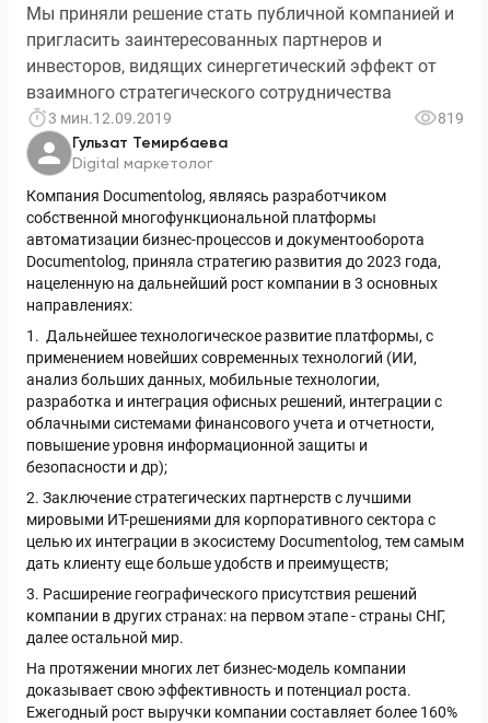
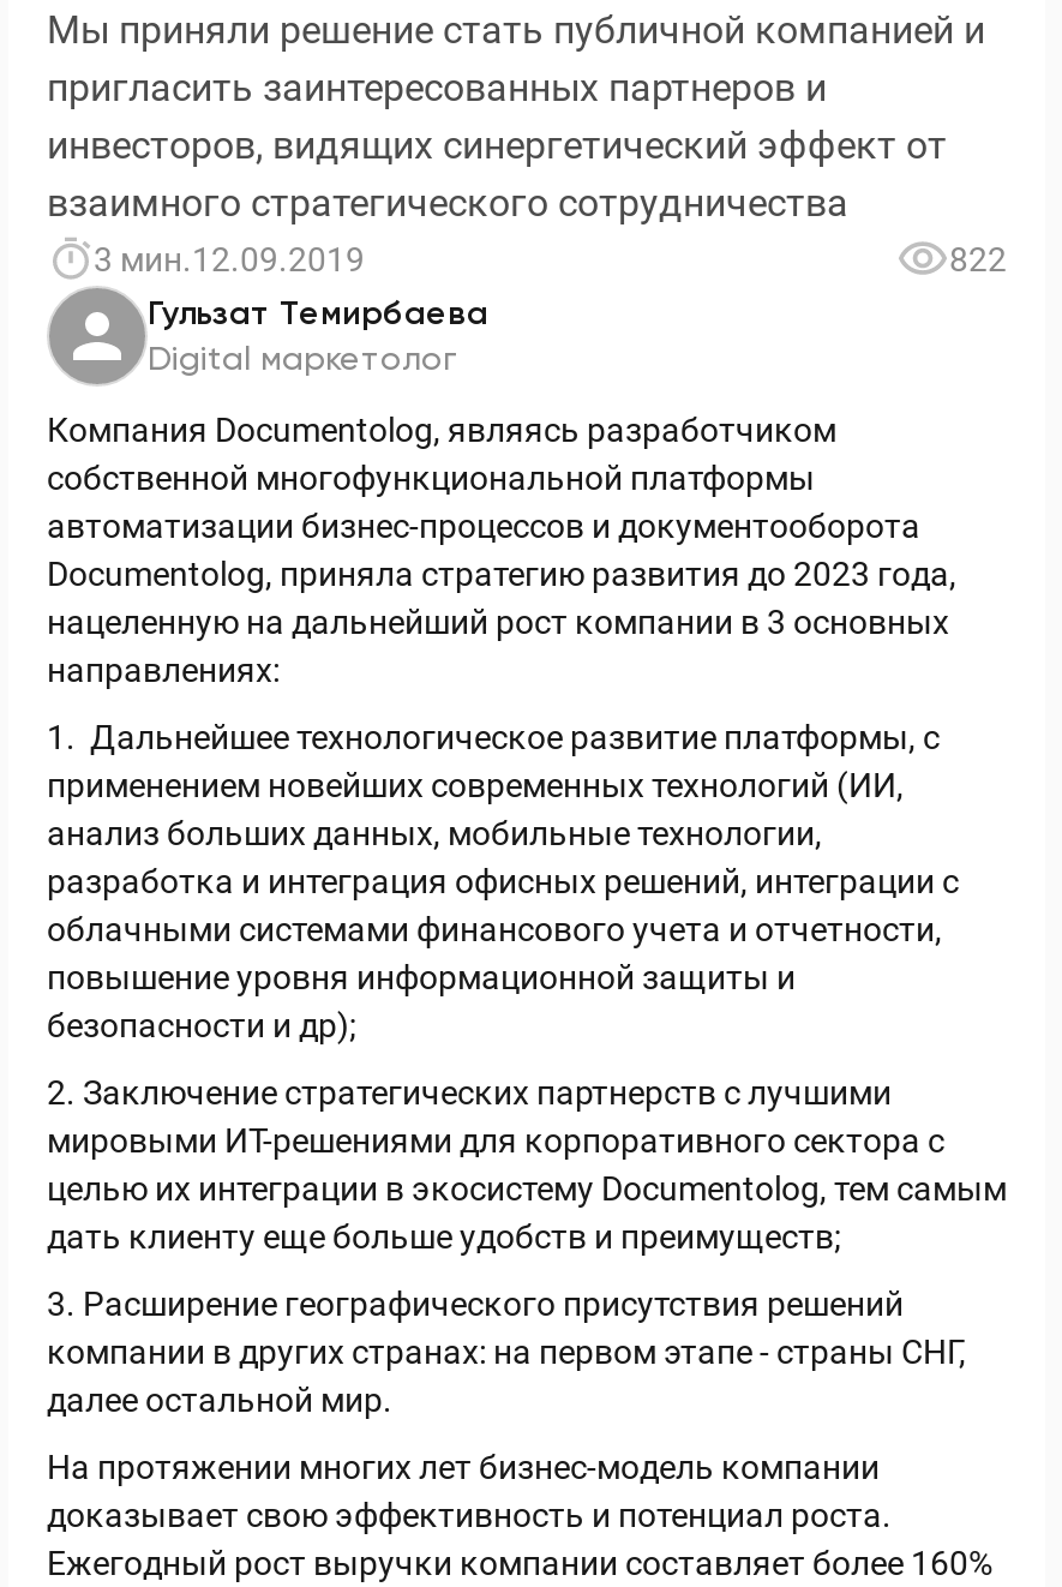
- 819
+ 822
